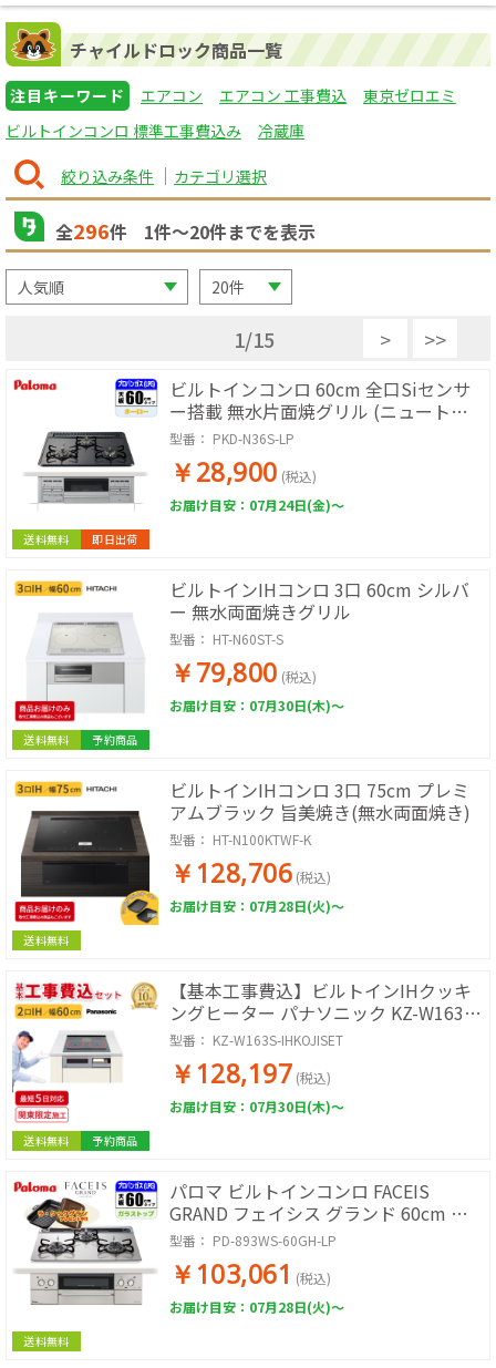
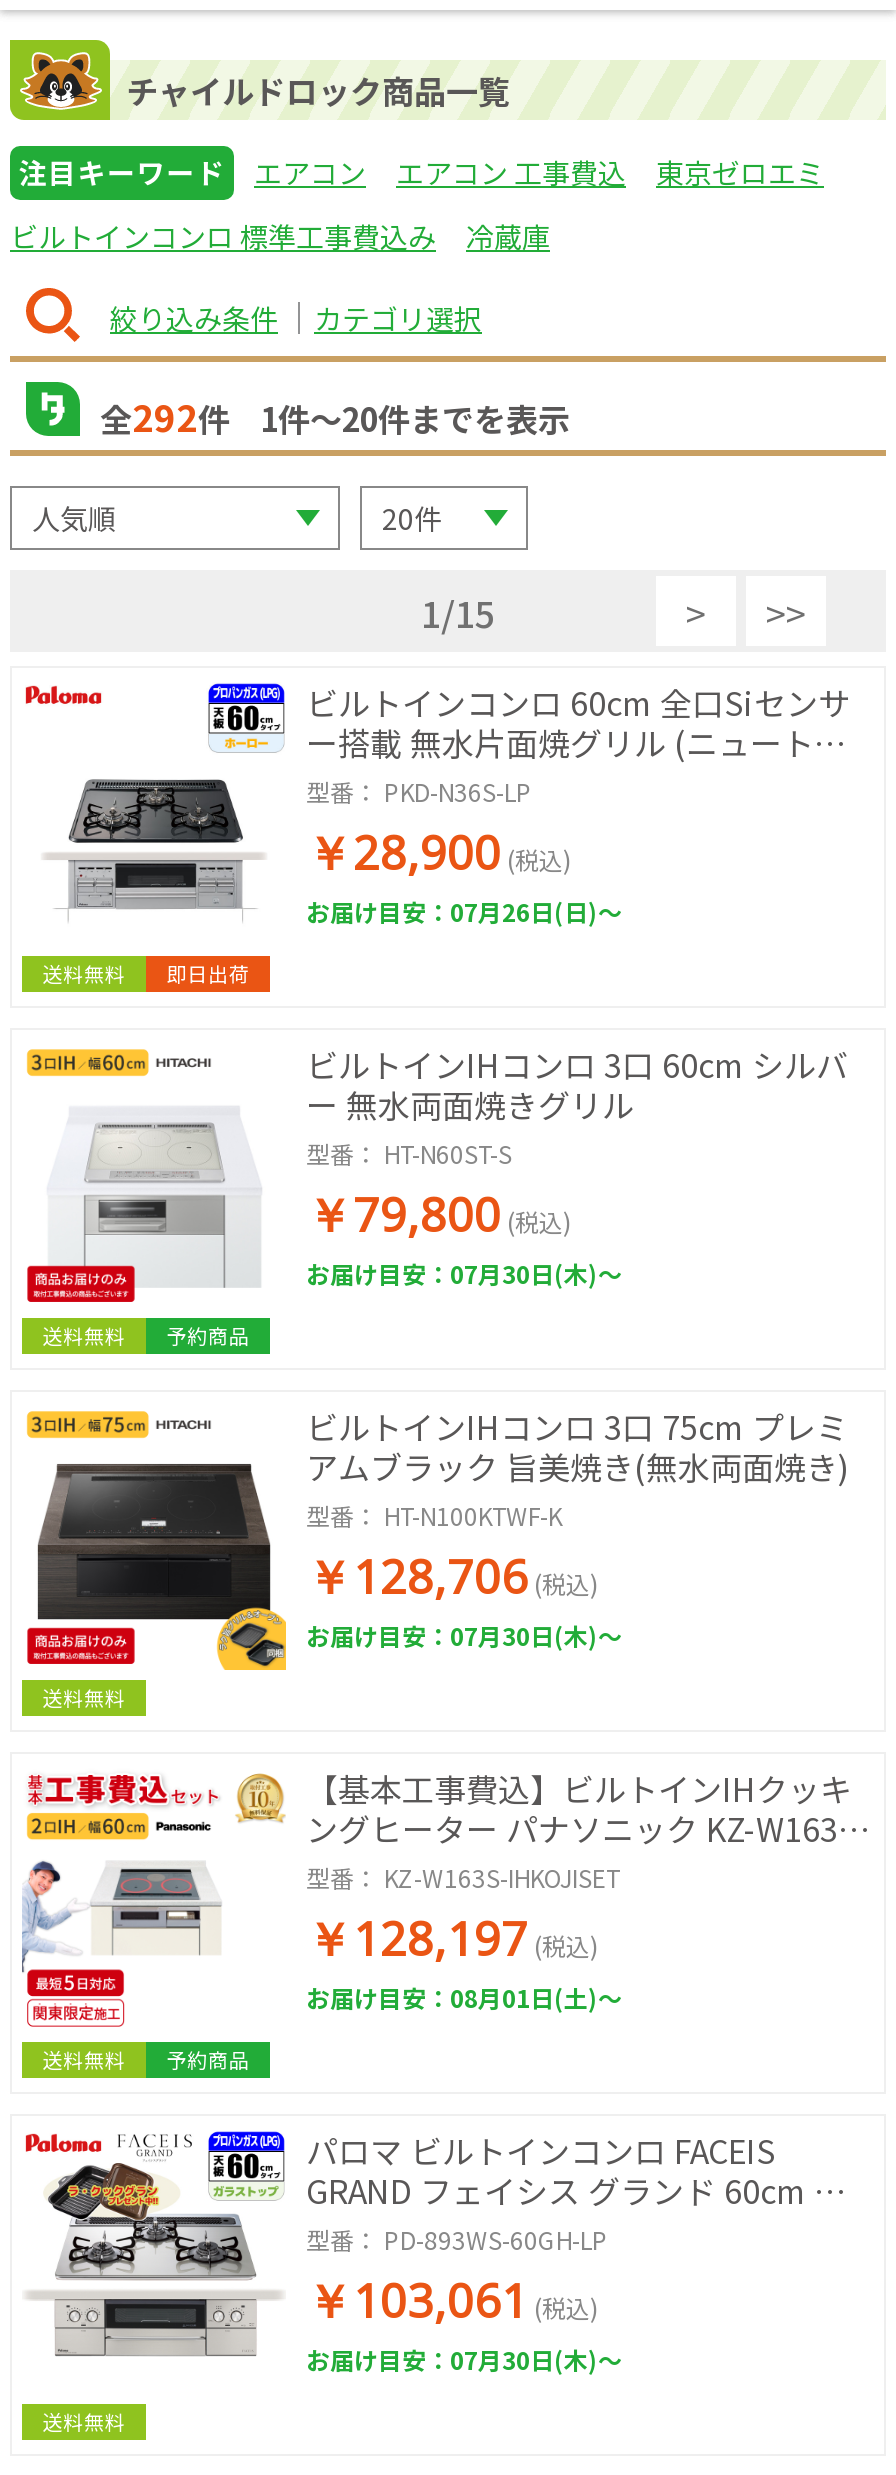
- 全296件 1件〜20件までを表示
+ 全292件 1件〜20件までを表示

- お届け目安：07月24日(金)～
+ お届け目安：07月26日(日)～

- お届け目安：07月28日(火)～
+ お届け目安：07月30日(木)～

- お届け目安：07月30日(木)～
+ お届け目安：08月01日(土)～

- お届け目安：07月28日(火)～
+ お届け目安：07月30日(木)～
